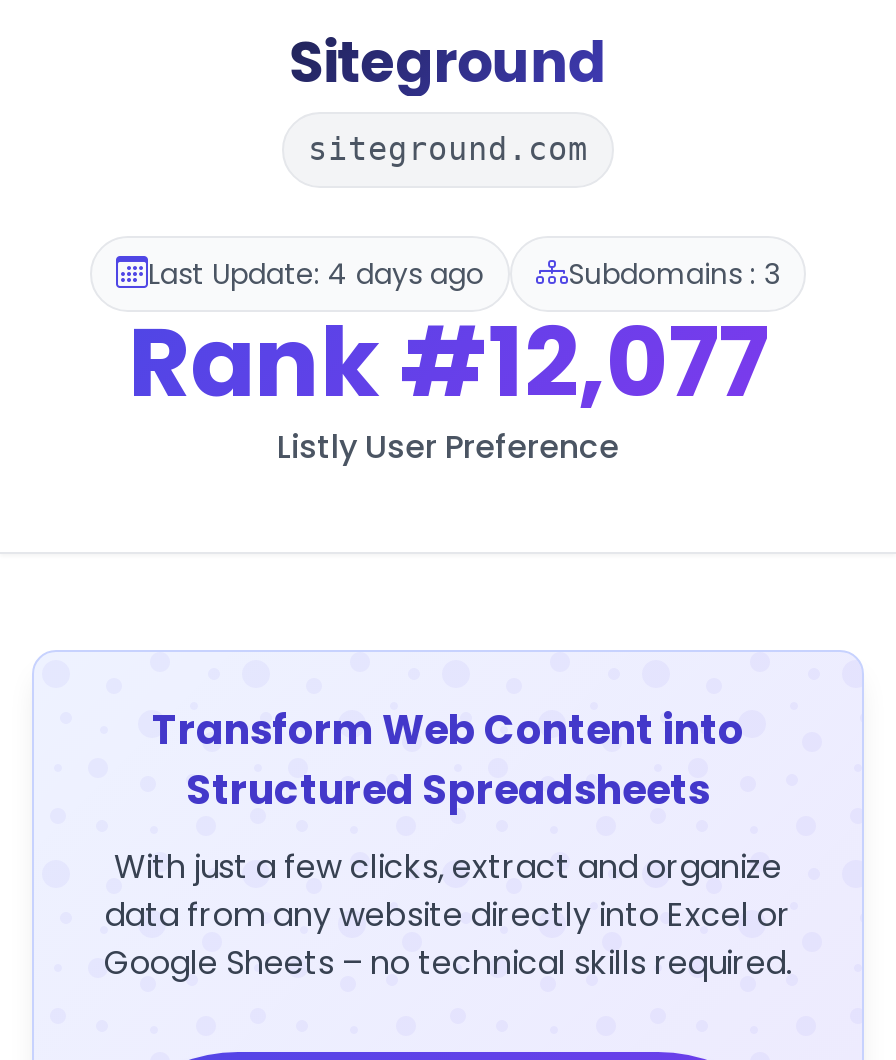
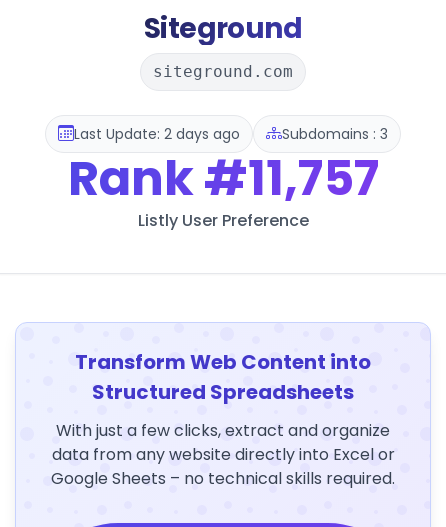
- Last Update: 4 days ago
+ Last Update: 2 days ago

- Rank #12,077
+ Rank #11,757
